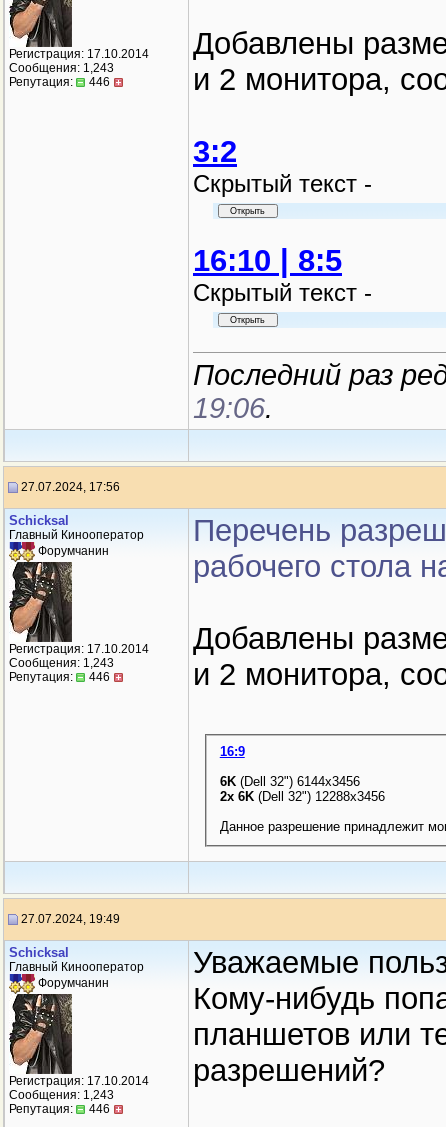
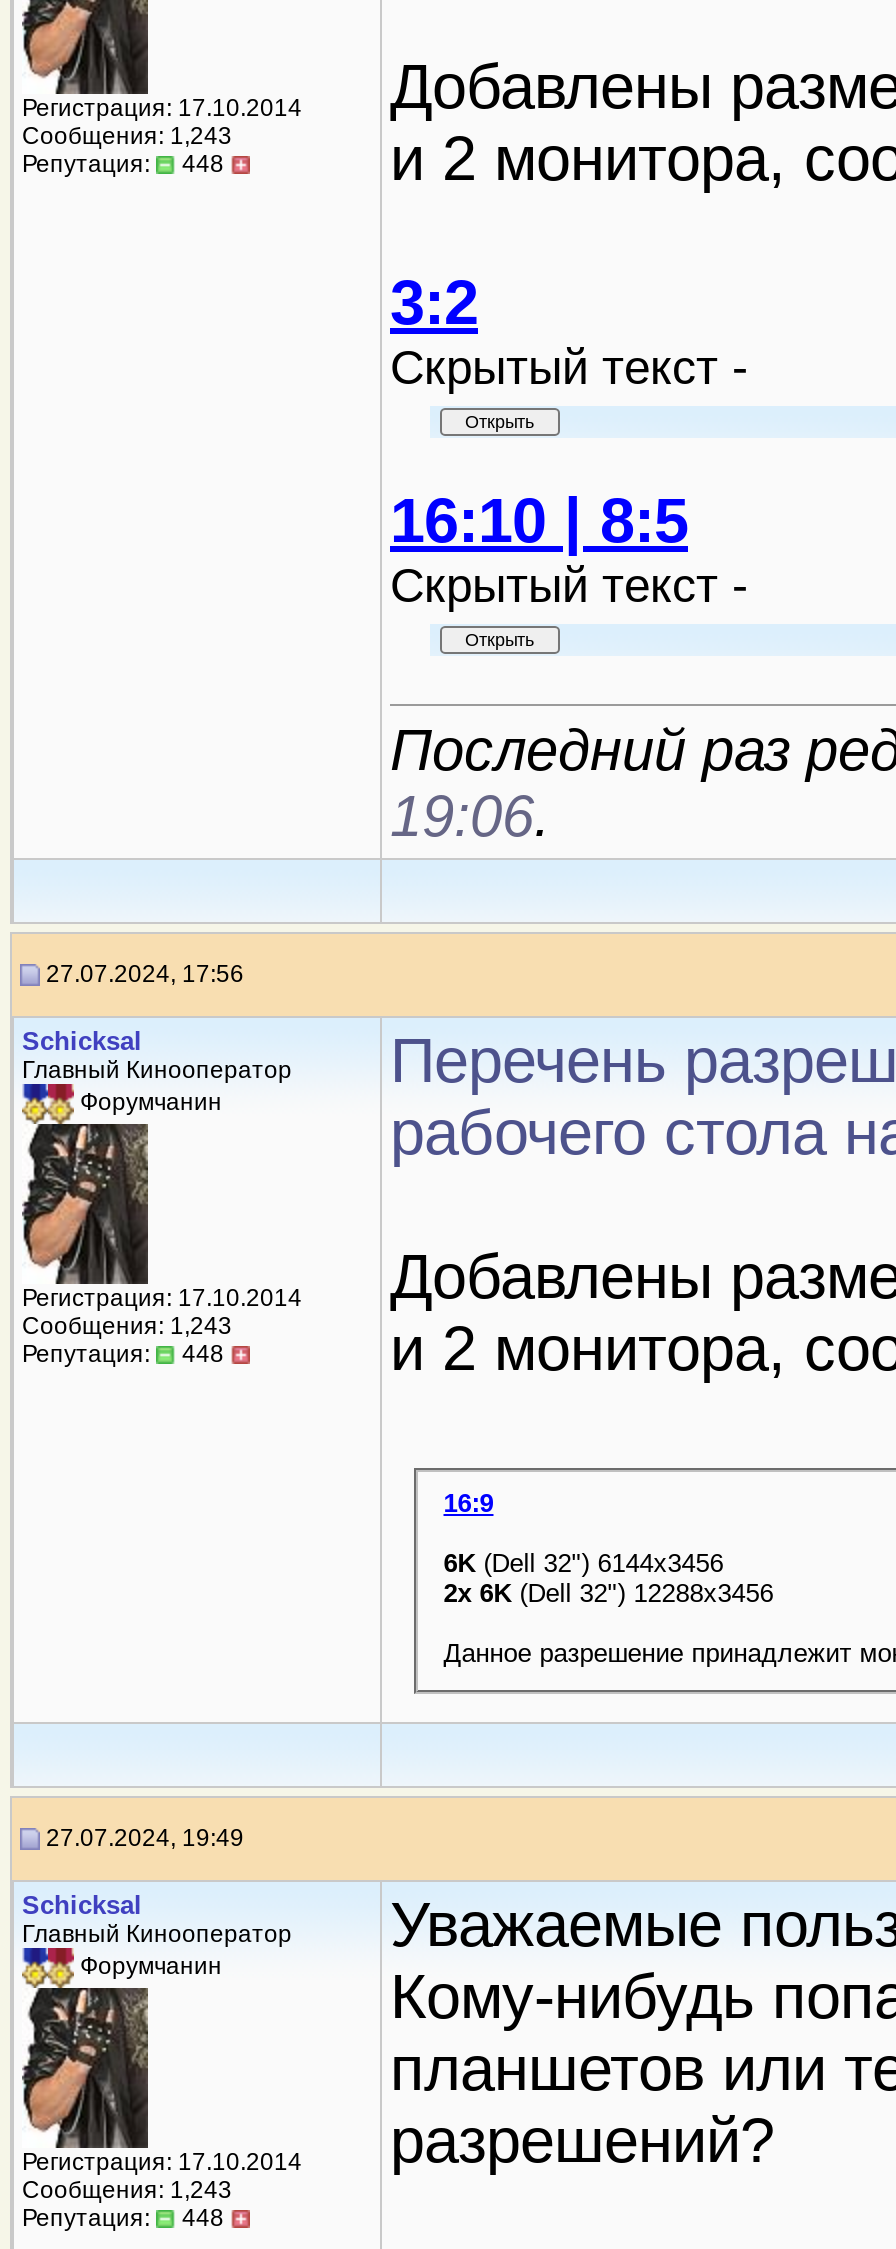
- Репутация: 446
+ Репутация: 448

- Репутация: 446
+ Репутация: 448

- Репутация: 446
+ Репутация: 448
